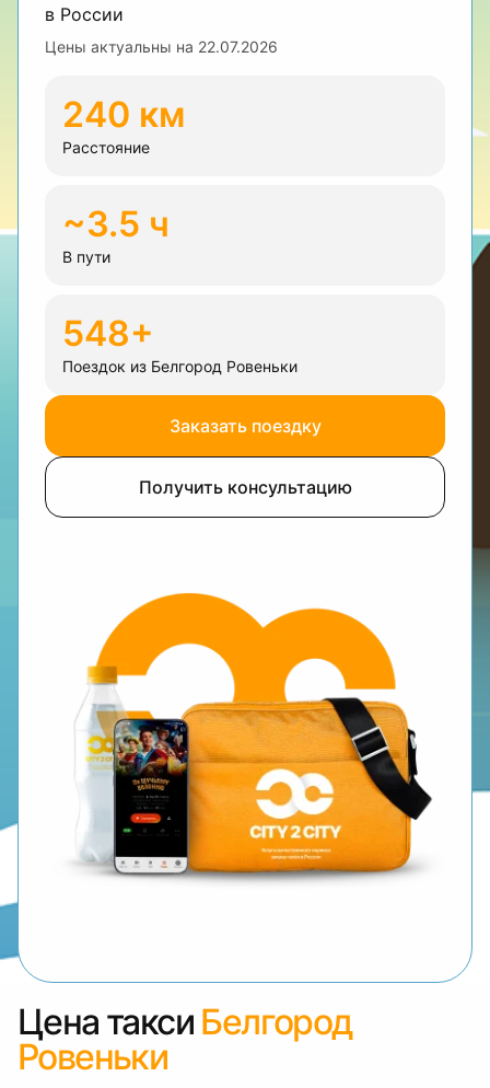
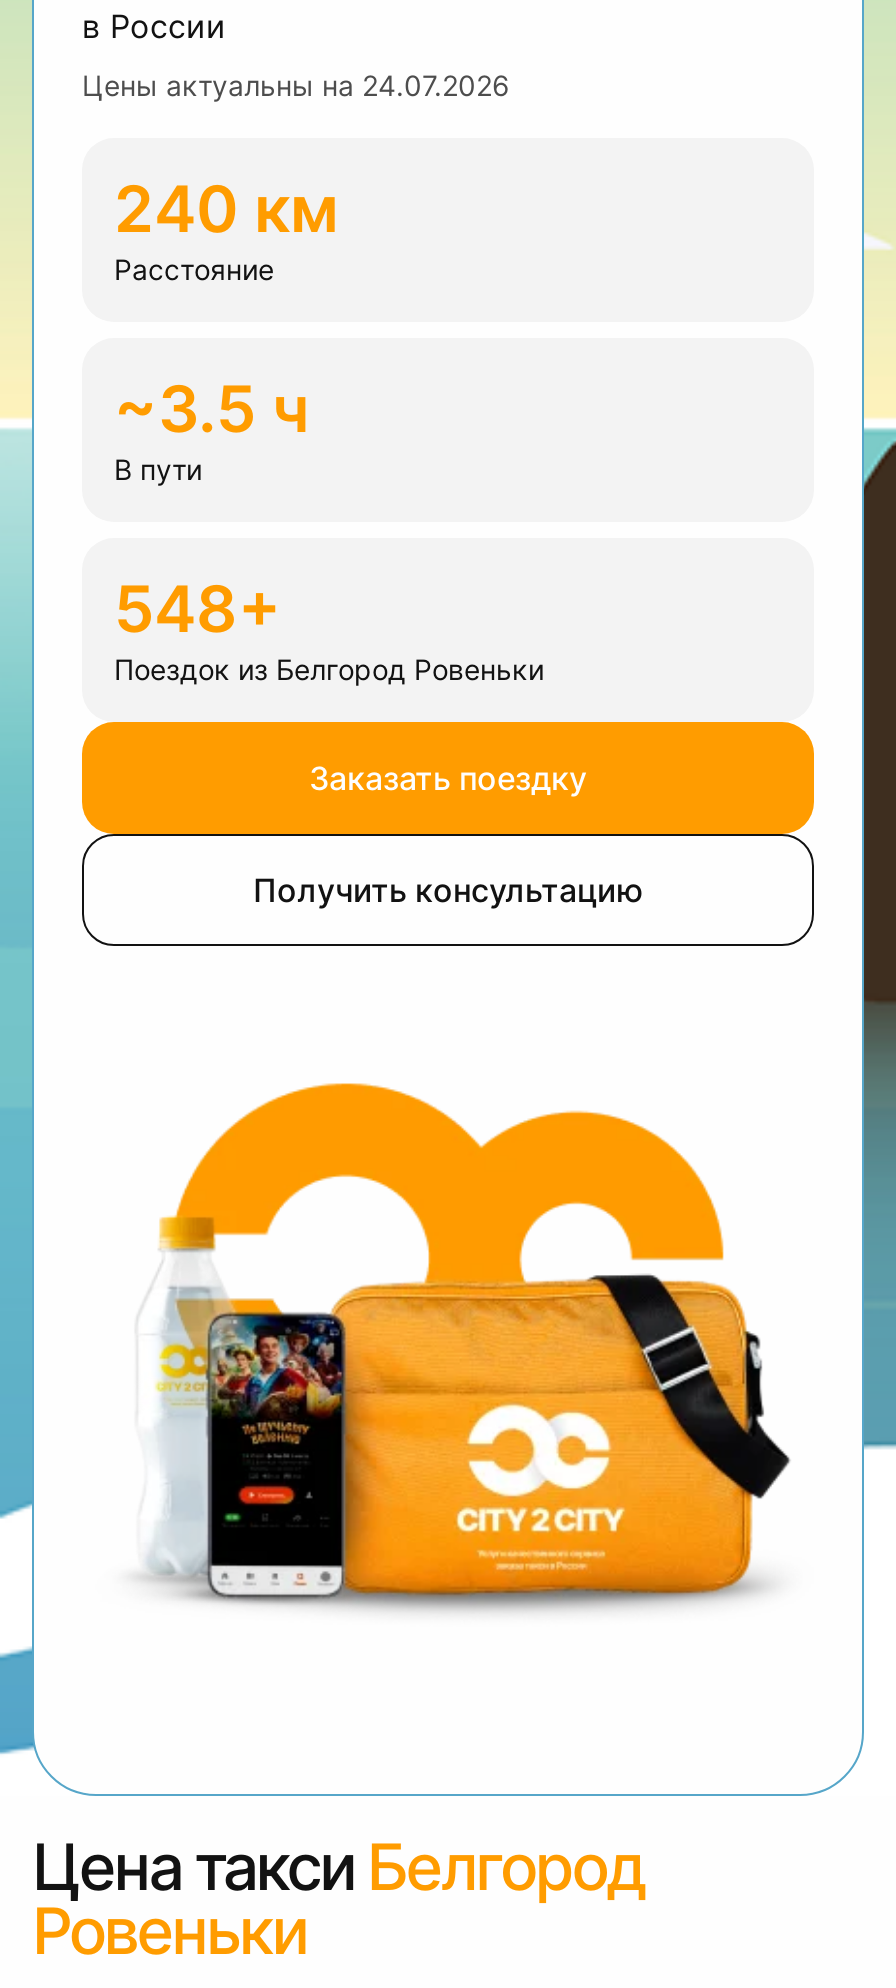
- Цены актуальны на 22.07.2026
+ Цены актуальны на 24.07.2026
